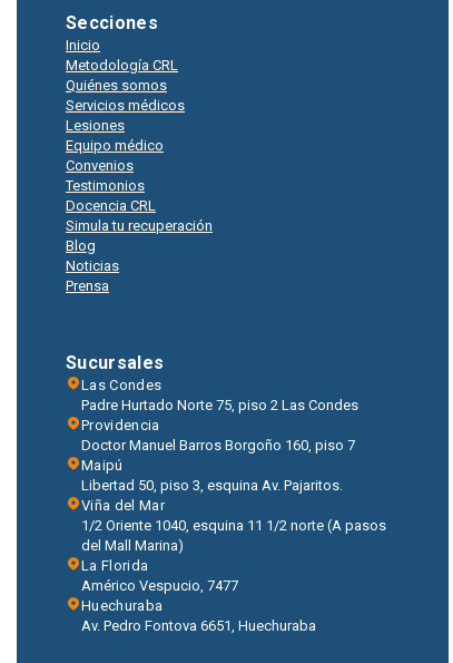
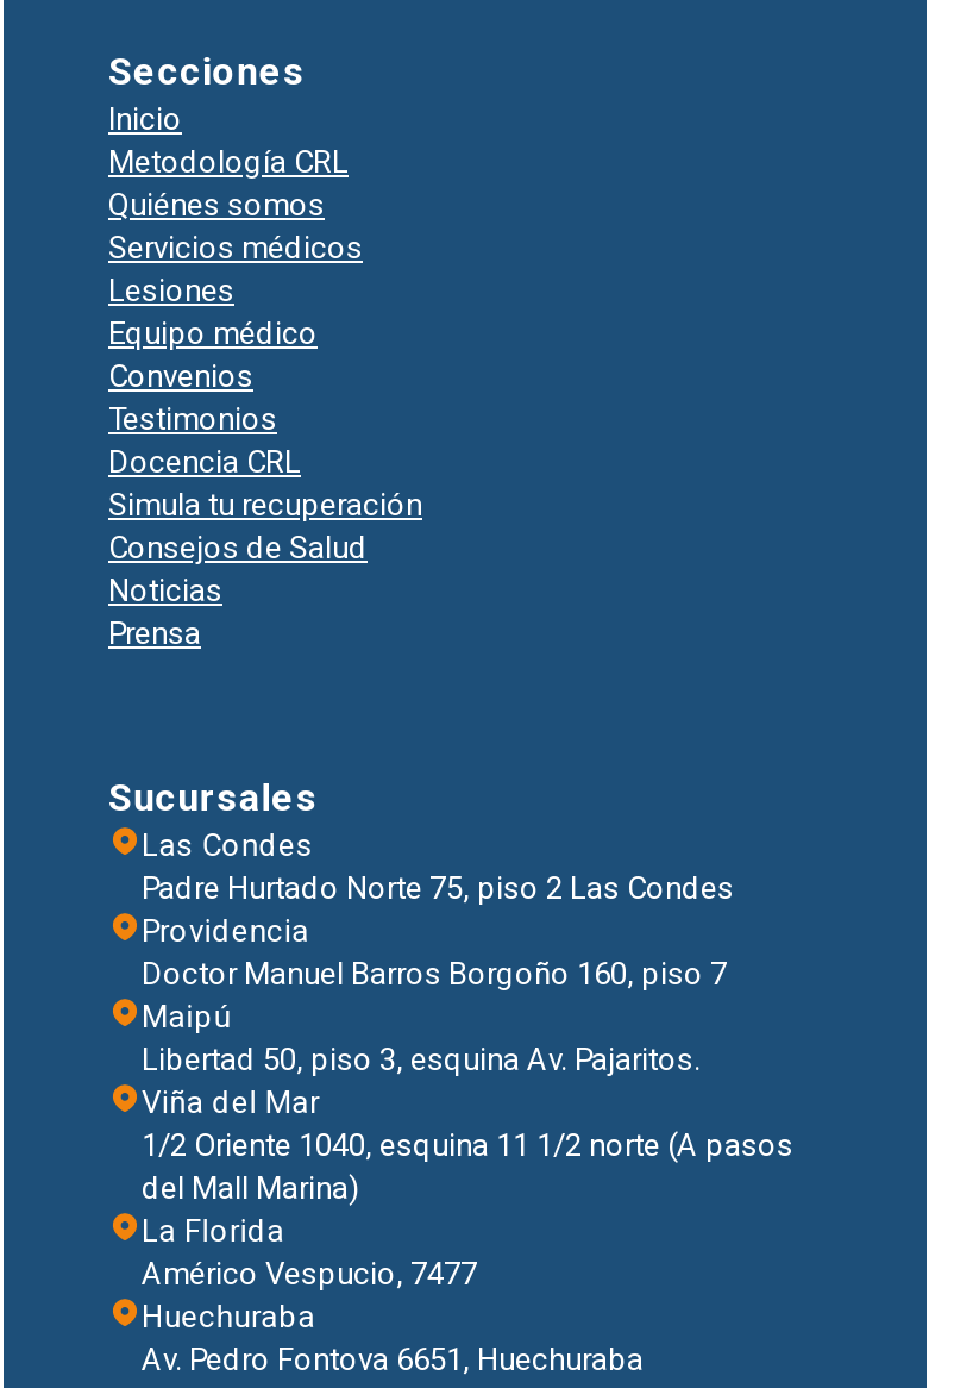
- Blog
+ Consejos de Salud
